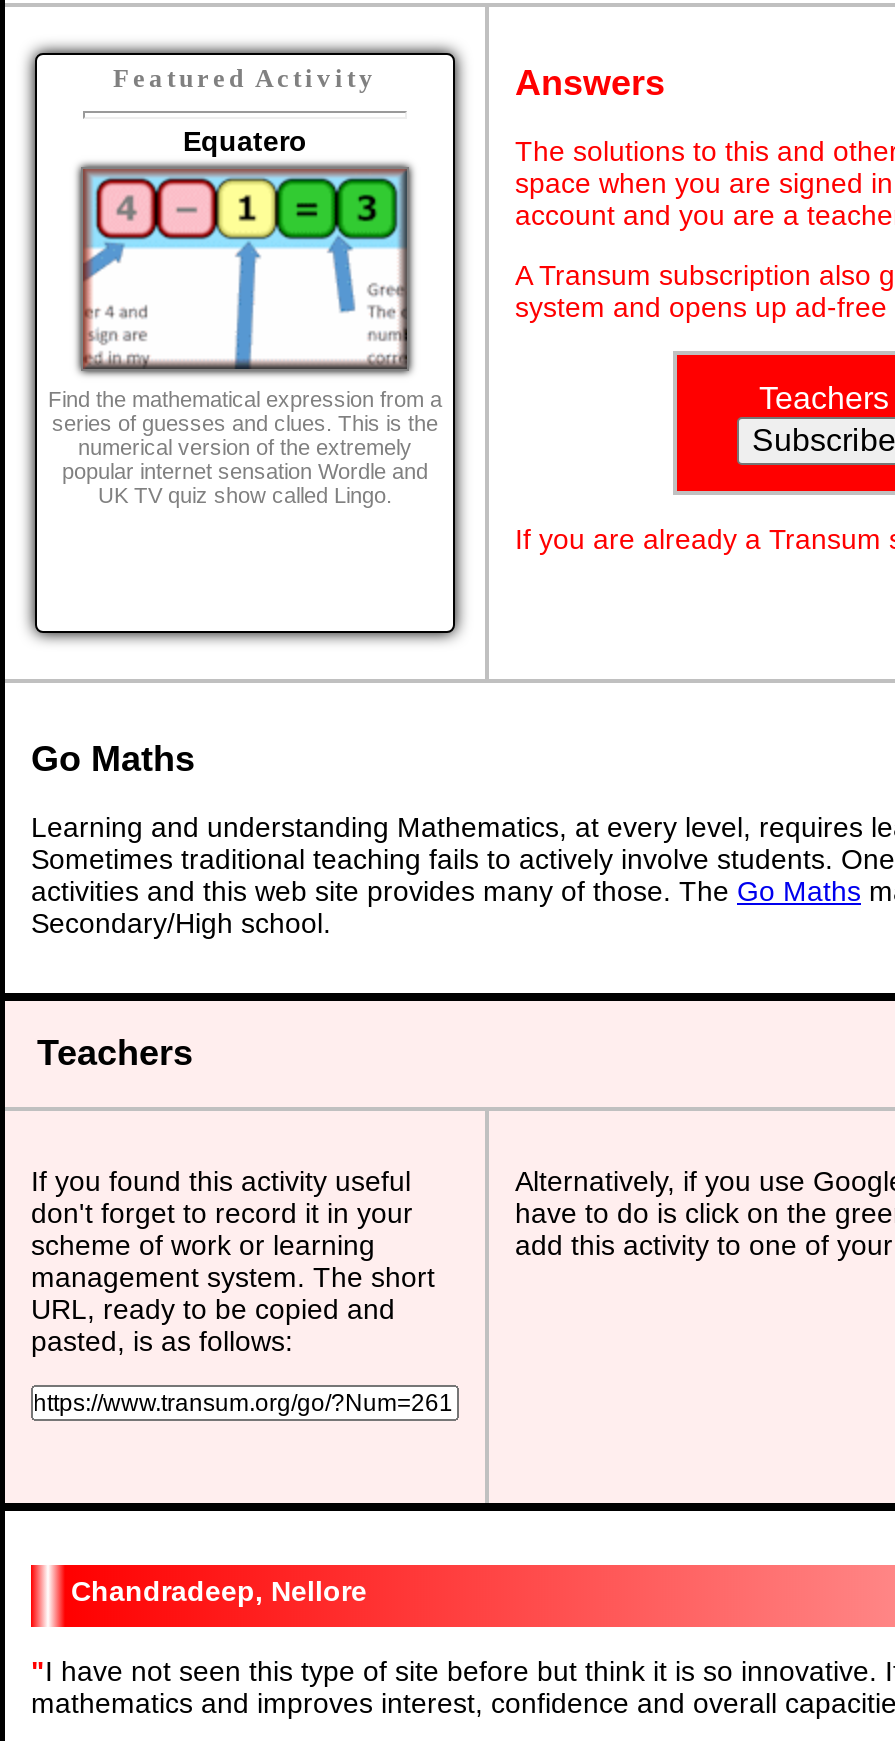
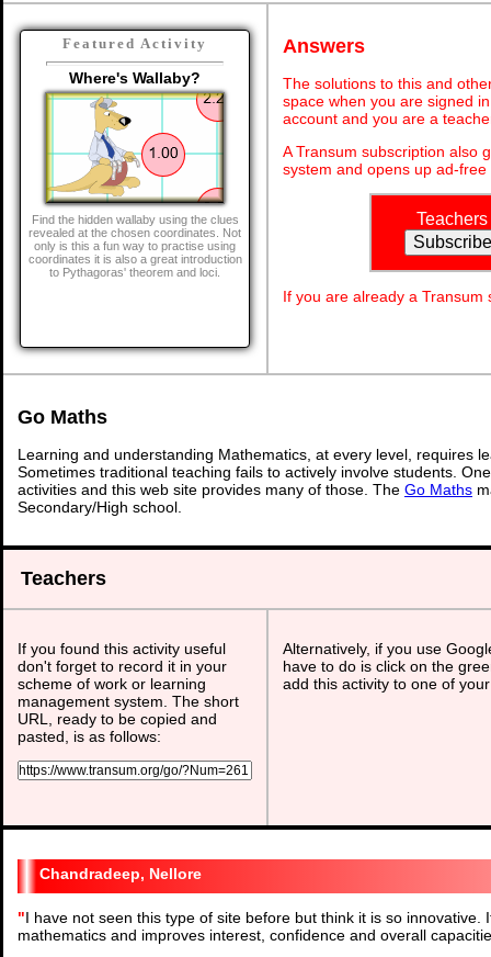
- Equatero
+ Where's Wallaby?

- [image]
- Find the mathematical expression from a
- series of guesses and clues. This is the
- numerical version of the extremely
- popular internet sensation Wordle and
- UK TV quiz show called Lingo.
+ [image]
+ Find the hidden wallaby using the clues
+ revealed at the chosen coordinates. Not
+ only is this a fun way to practise using
+ coordinates it is also a great introduction
+ to Pythagoras' theorem and loci.
